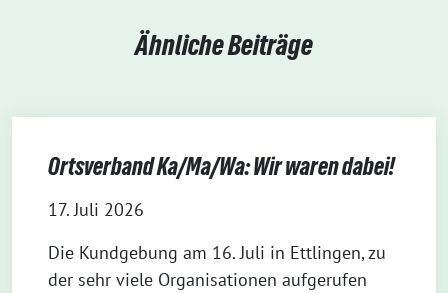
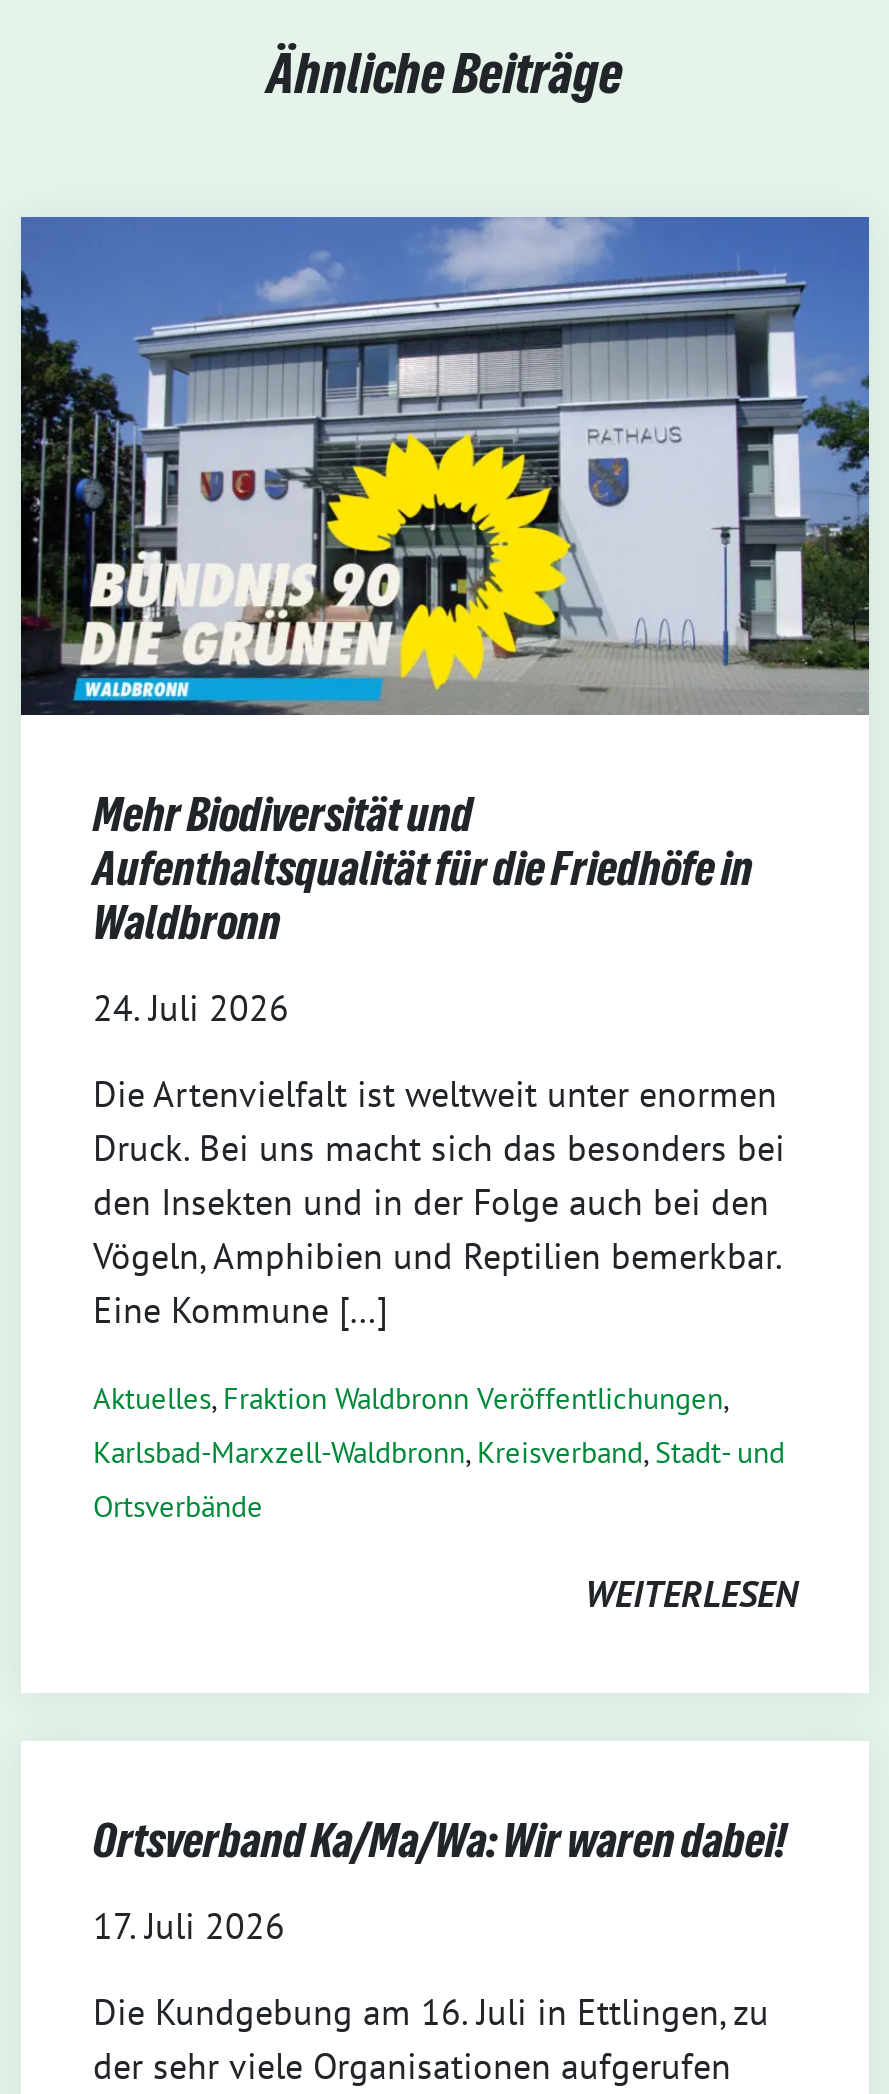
+ [image]
+ Mehr Biodiversität und
+ Aufenthaltsqualität für die Friedhöfe in
+ Waldbronn
+ 24. Juli 2026
+ Die Artenvielfalt ist weltweit unter enormen
+ Druck. Bei uns macht sich das besonders bei
+ den Insekten und in der Folge auch bei den
+ Vögeln, Amphibien und Reptilien bemerkbar.
+ Eine Kommune […]
+ Aktuelles, Fraktion Waldbronn Veröffentlichungen
+ Karlsbad-Marxzell-Waldbronn, Kreisverband, Stadt- und
+ Ortsverbände
+ WEITERLESEN
